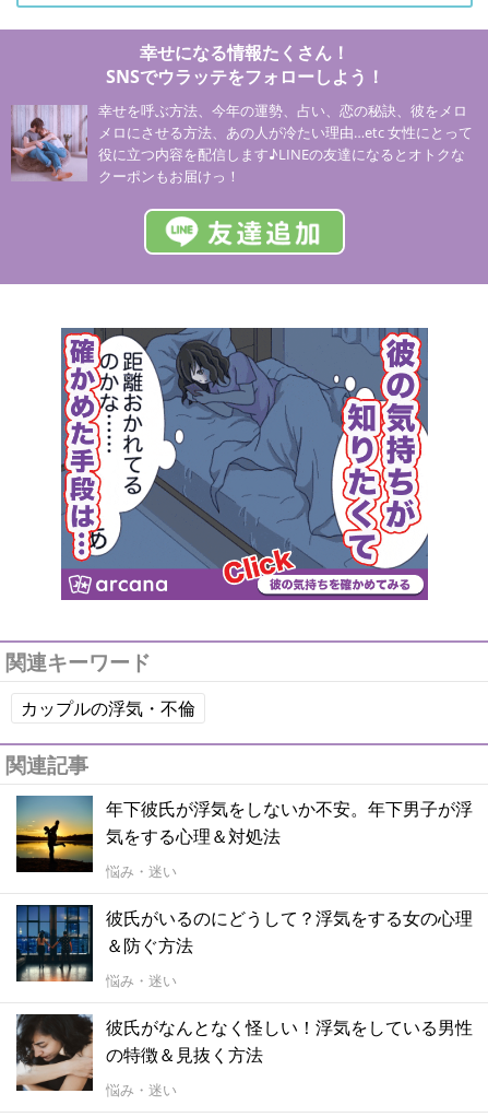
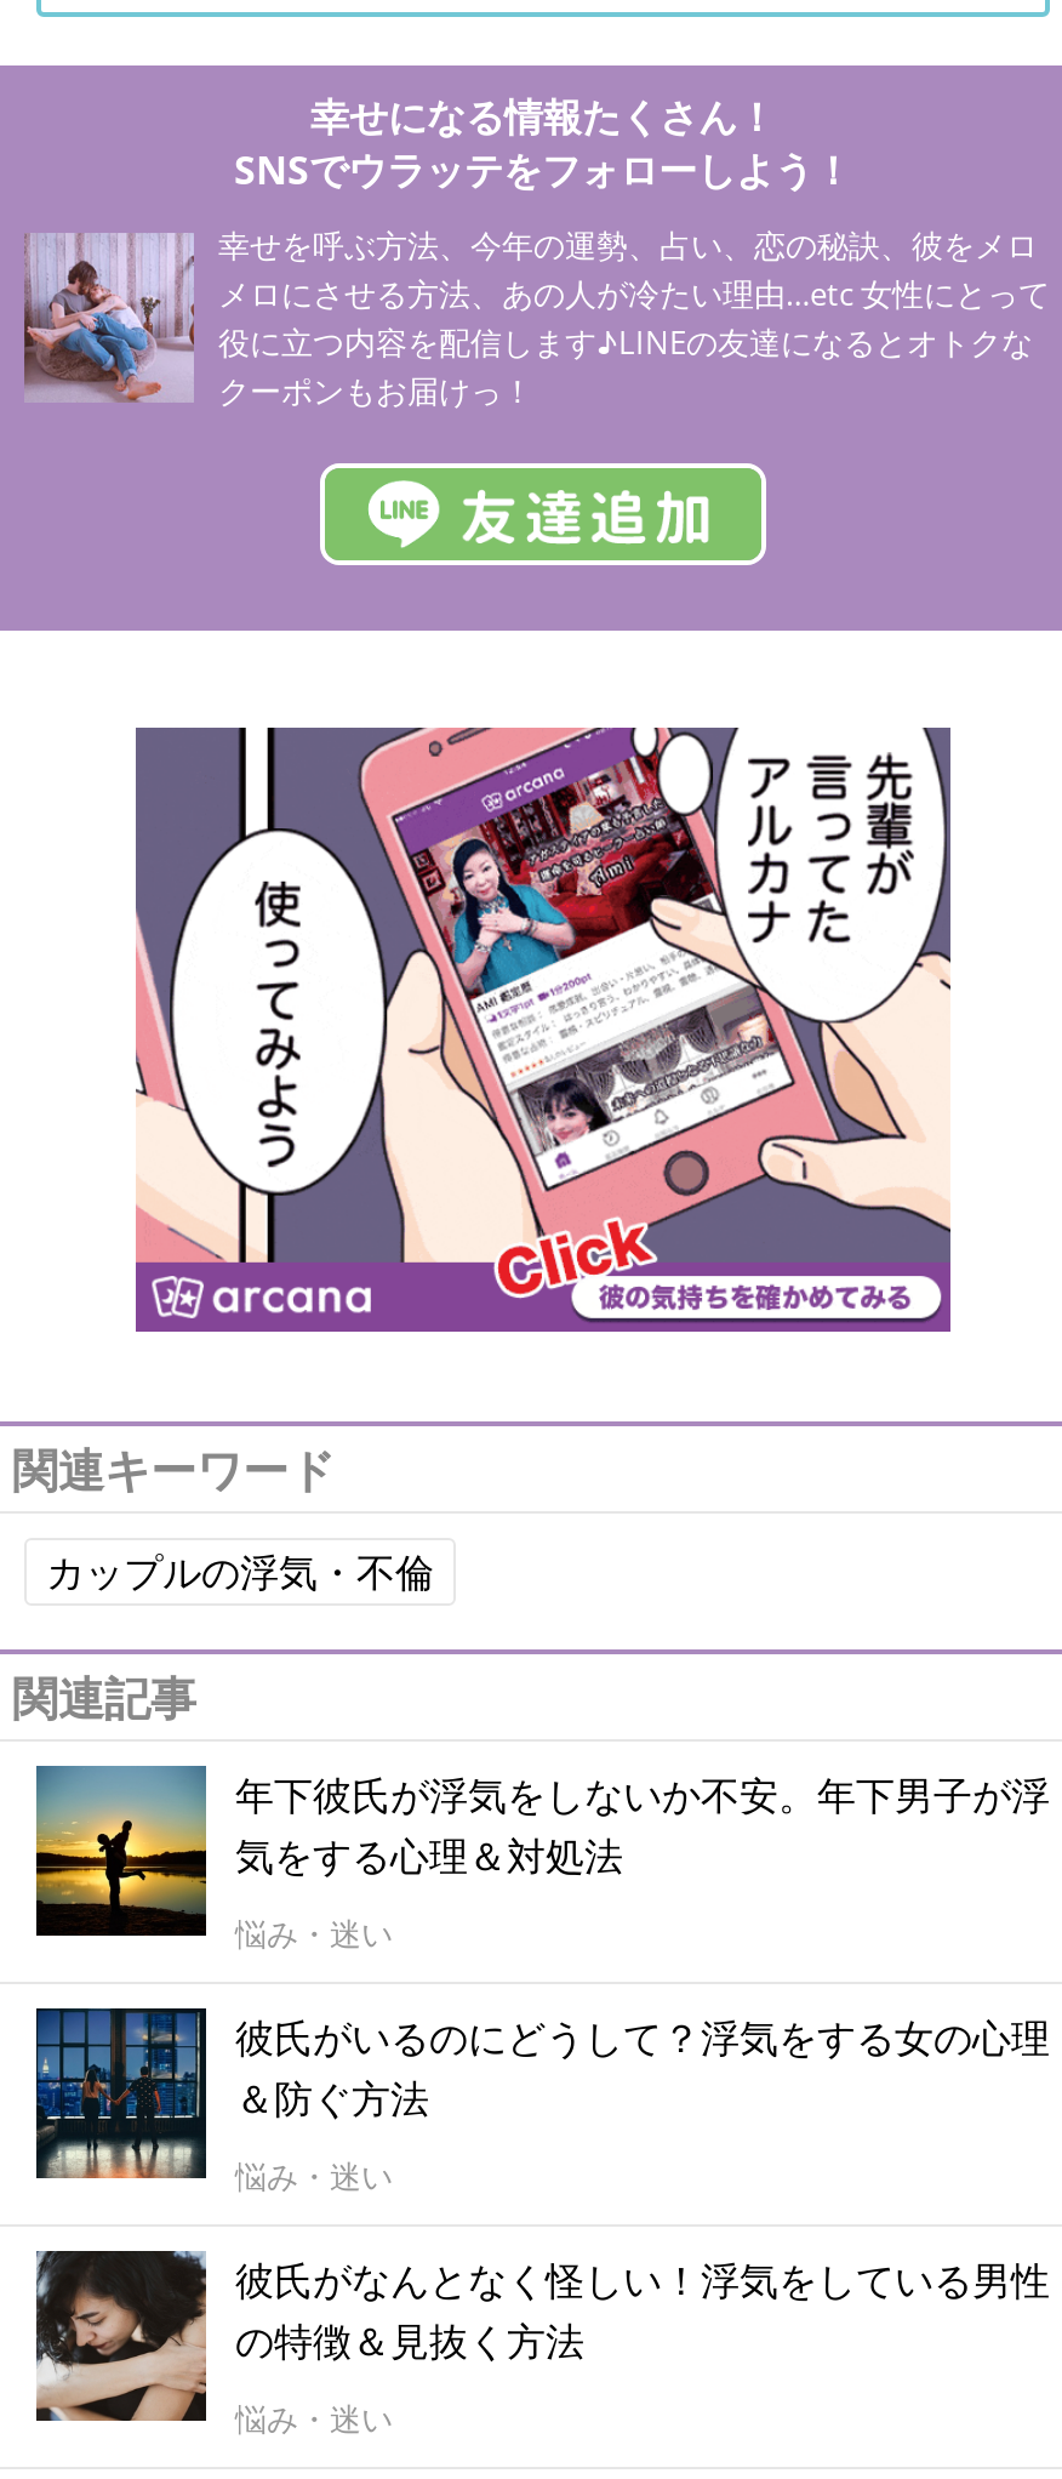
- [image]
+ [image]
